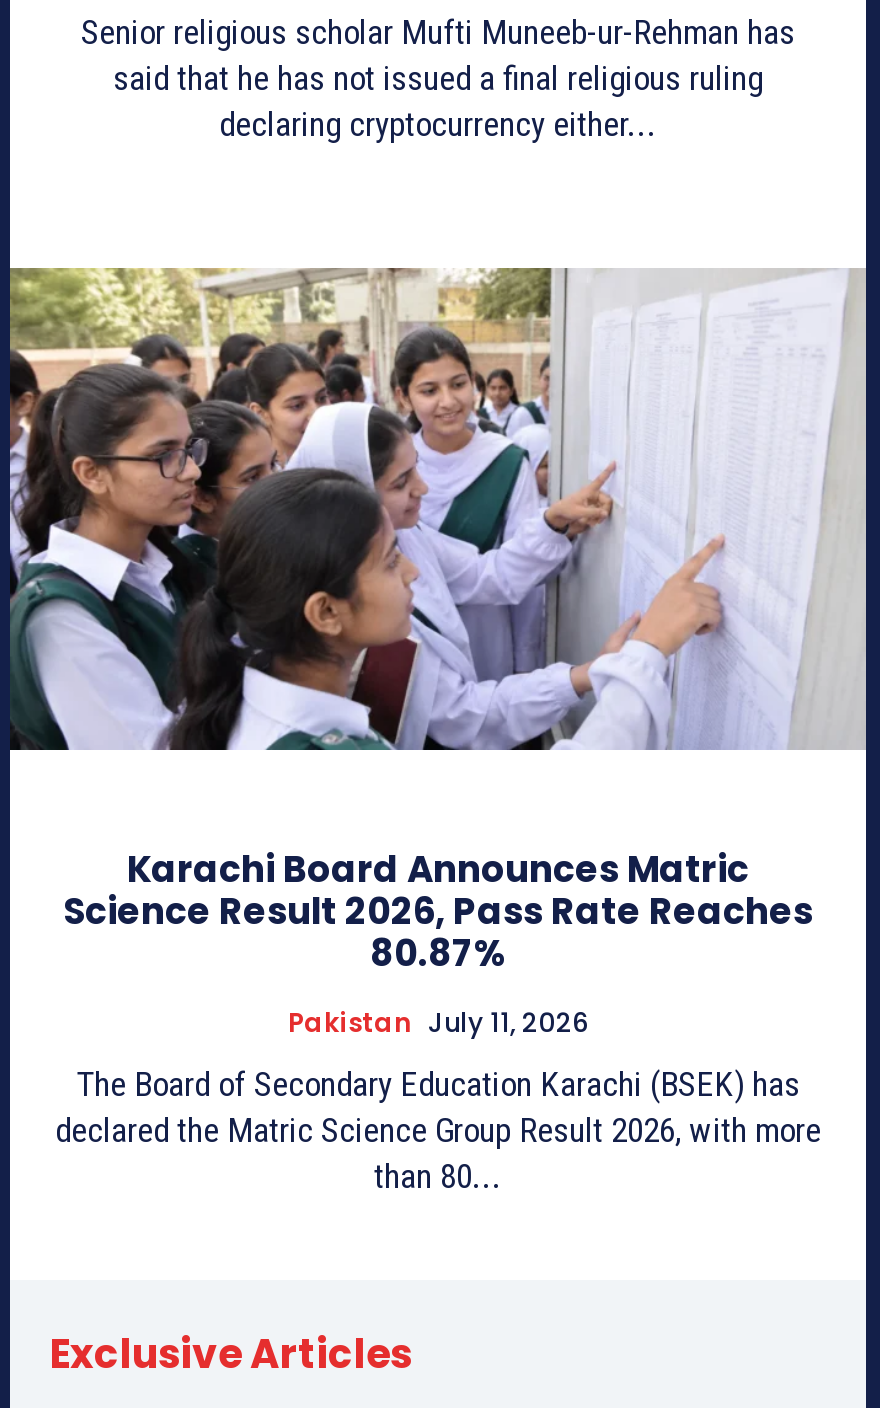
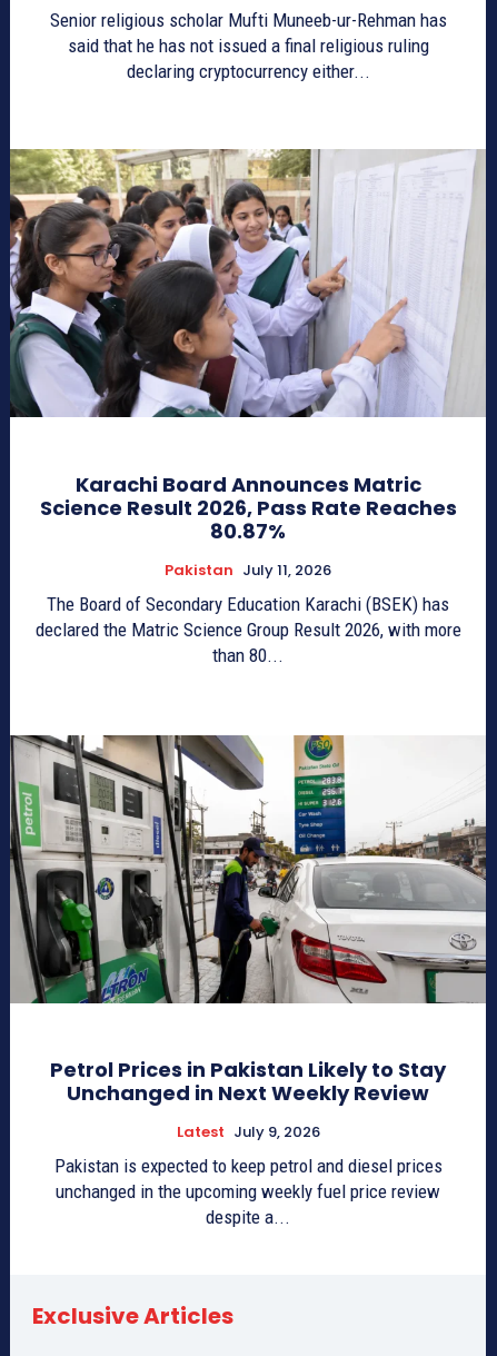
+ [image]

+ Petrol Prices in Pakistan Likely to Stay
+ Unchanged in Next Weekly Review
+ Latest July 9, 2026
+ Pakistan is expected to keep petrol and diesel prices
+ unchanged in the upcoming weekly fuel price review
+ despite a...
